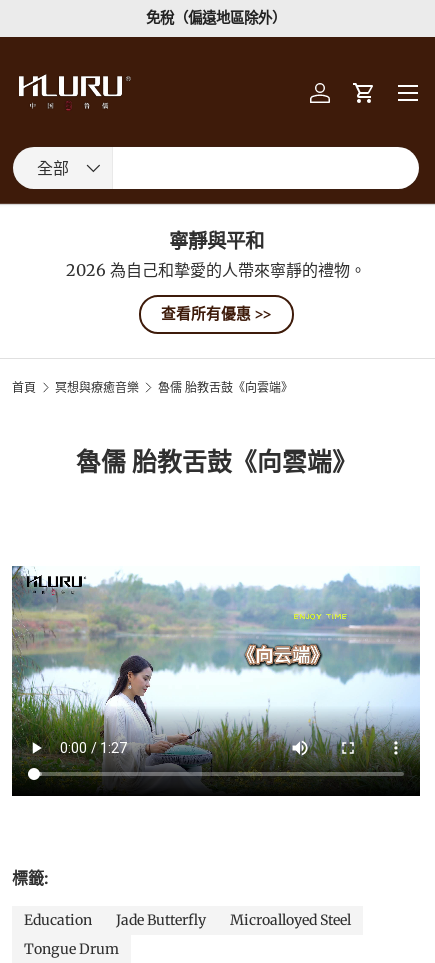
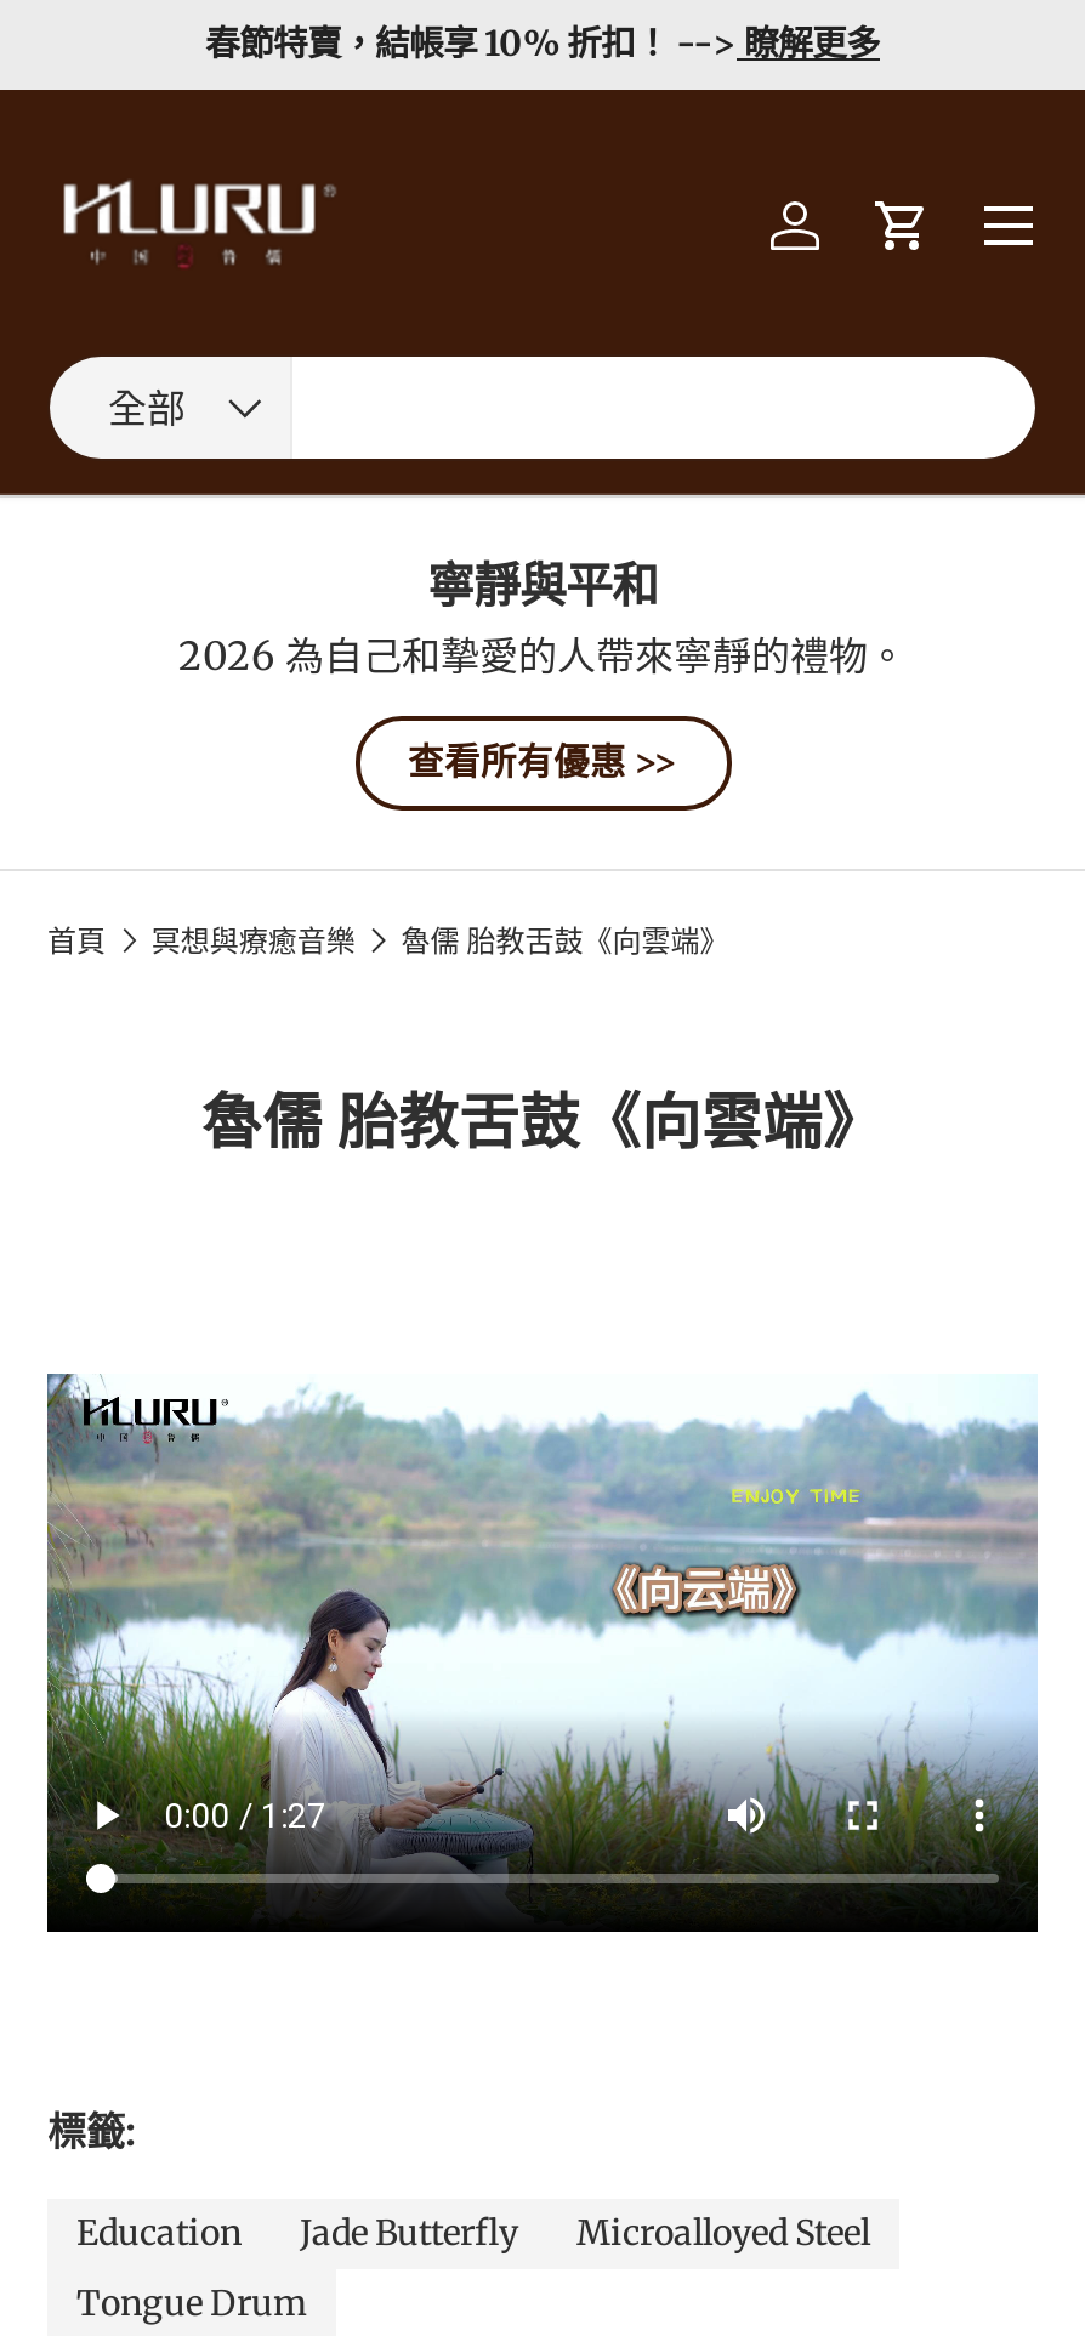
- 免稅（偏遠地區除外）
+ 春節特賣，結帳享 10% 折扣！ -->瞭解更多
